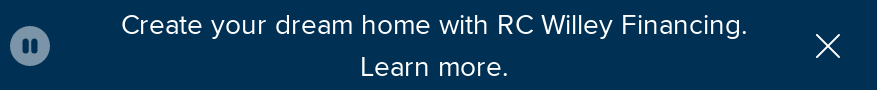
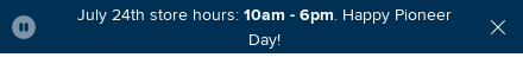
- Create your dream home with RC Willey Financing.
- Learn more.
+ July 24th store hours: 10am - 6pm. Happy Pioneer
+ Day!
